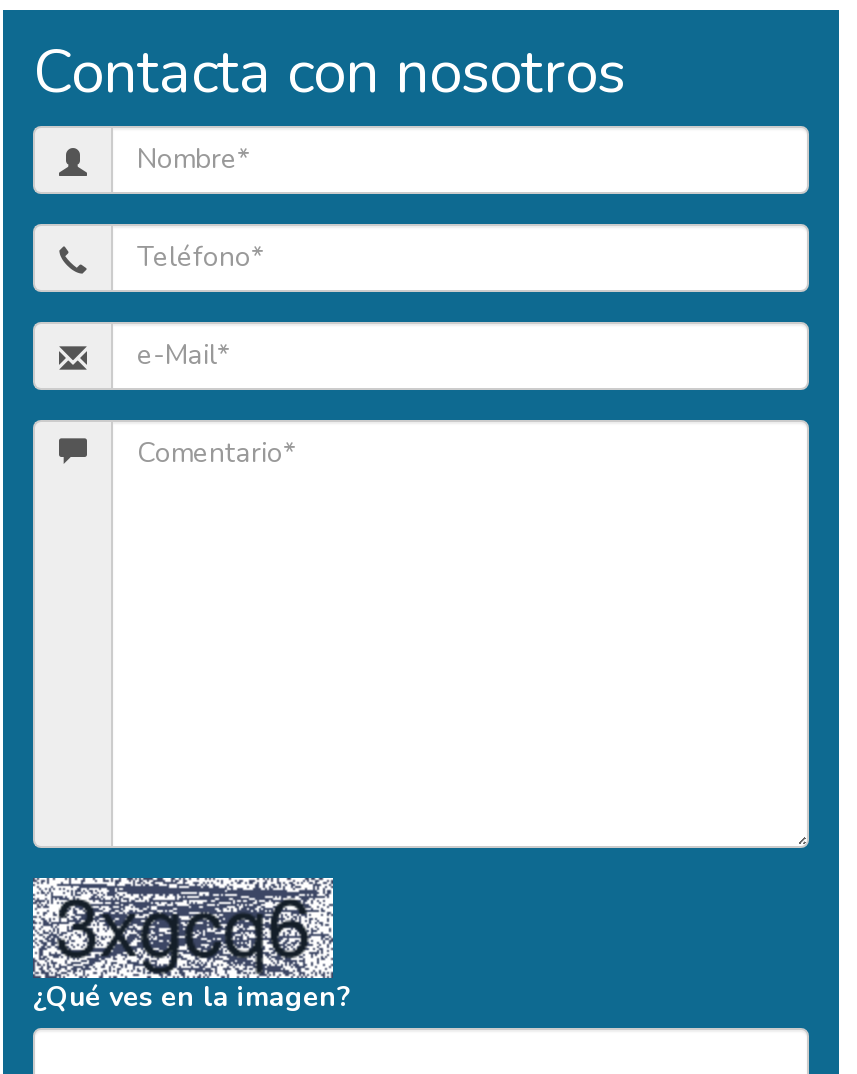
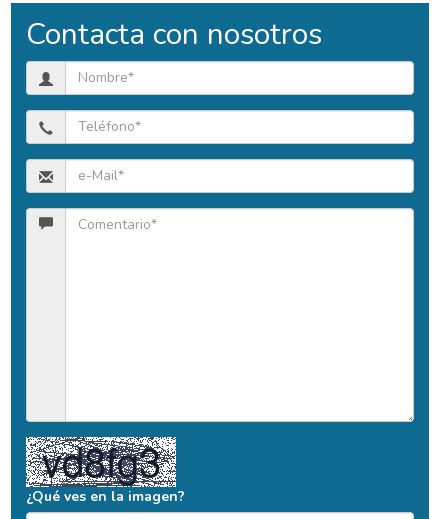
- [image]
+ [image]
